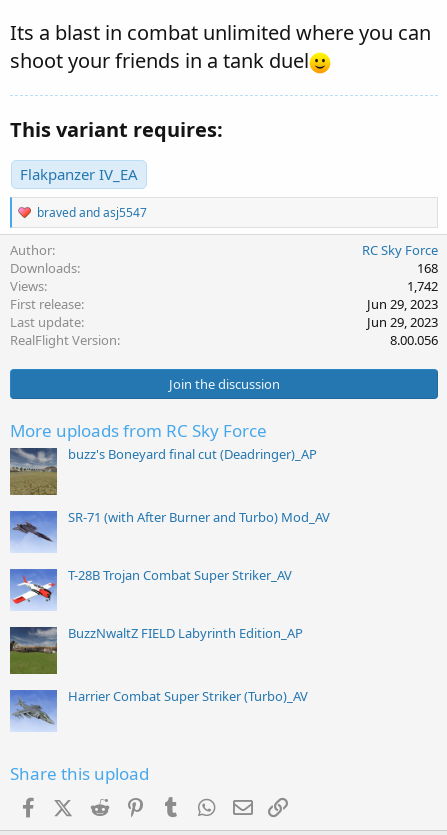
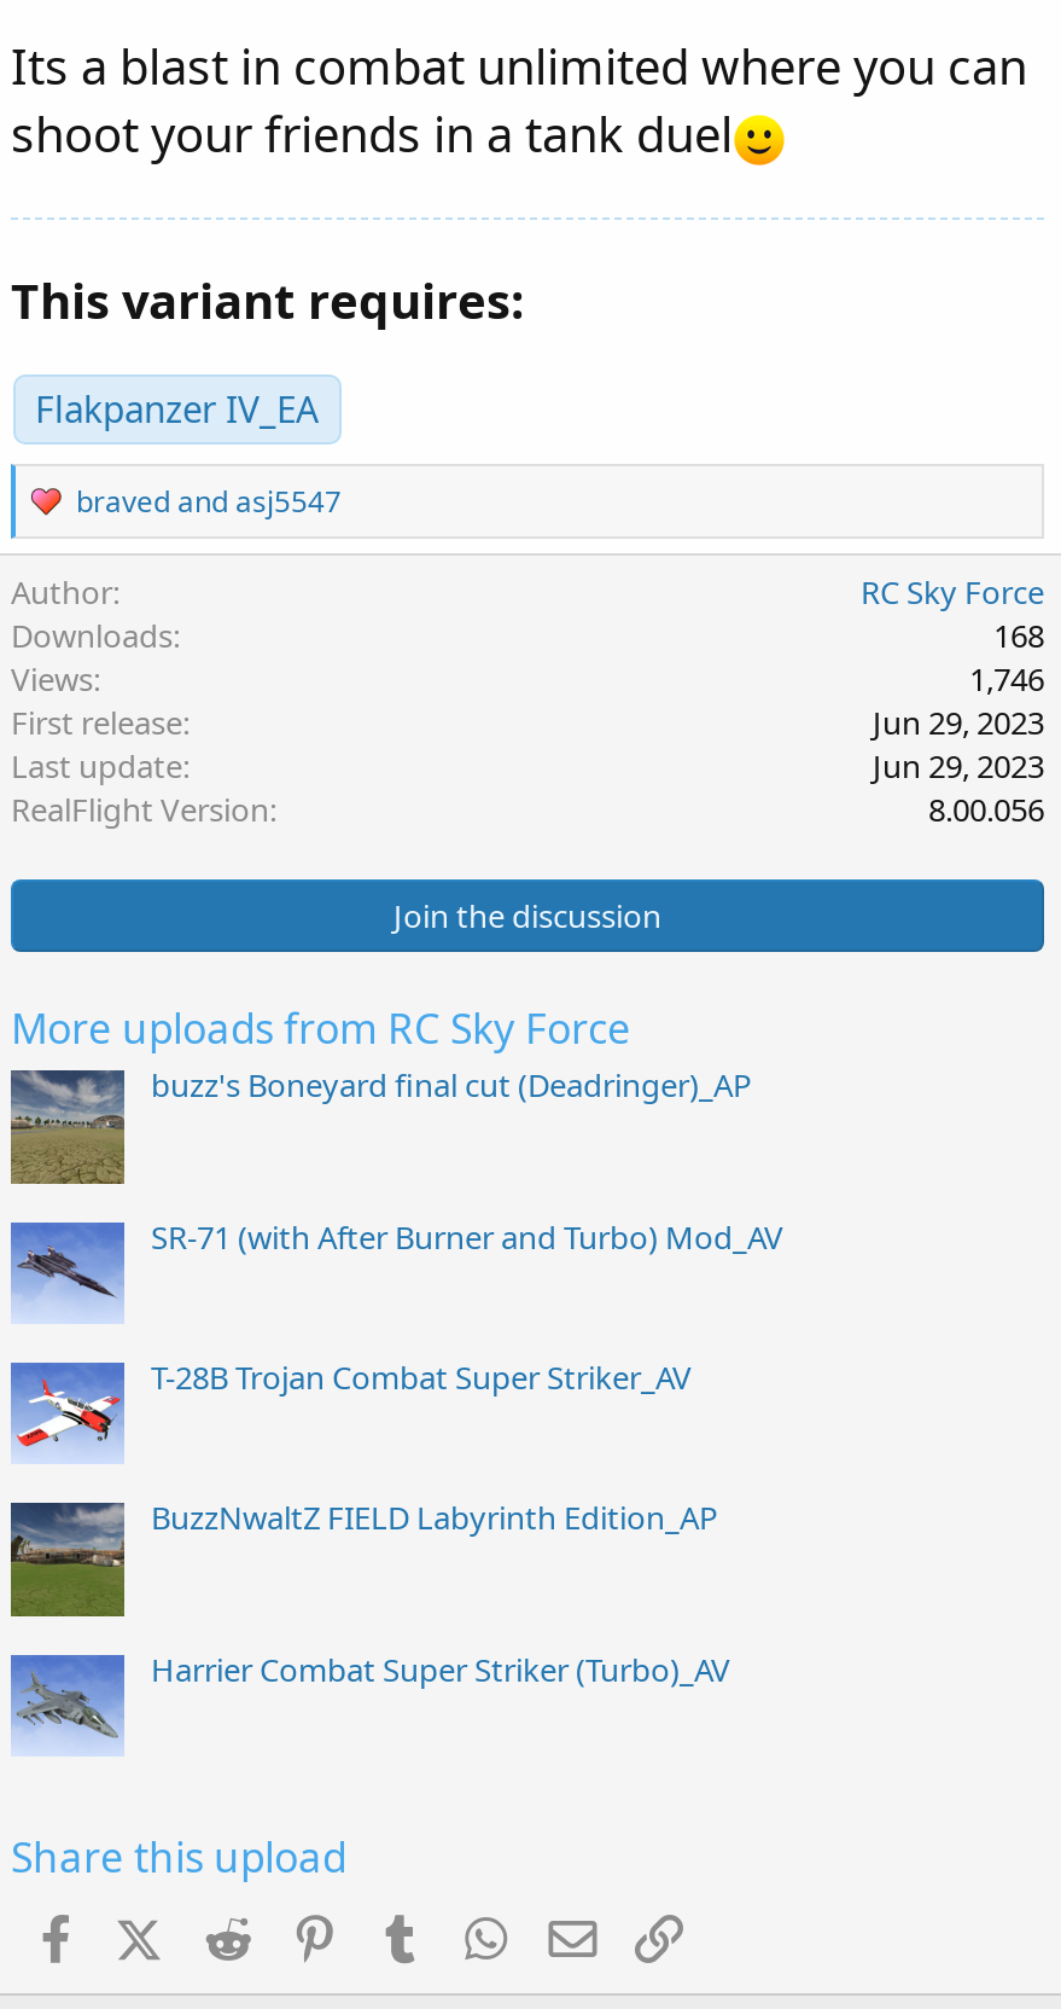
- 1,742
+ 1,746
